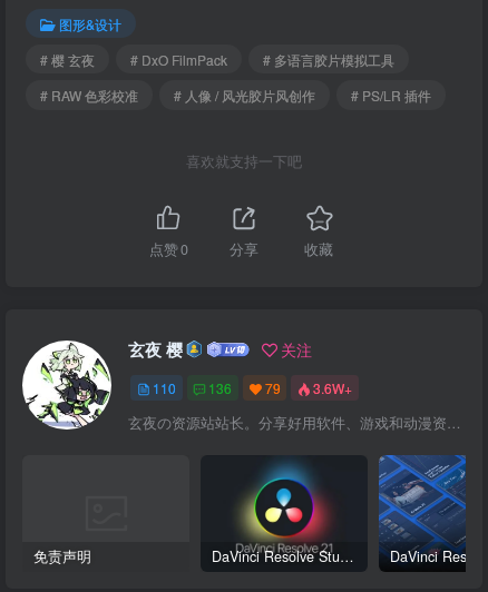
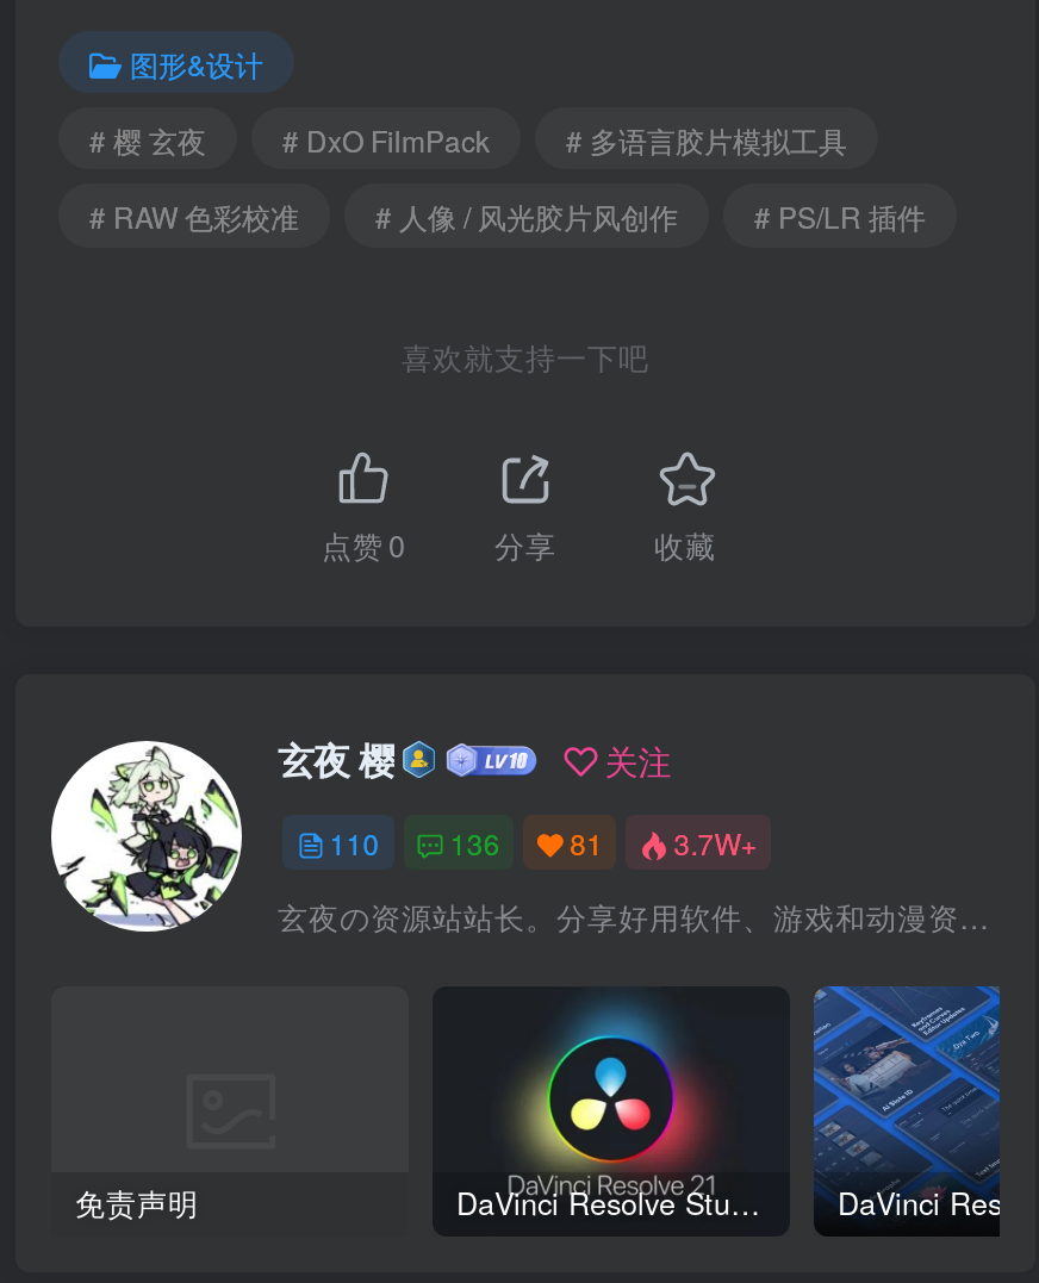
- 79
- 3.6W+
+ 81
+ 3.7W+
